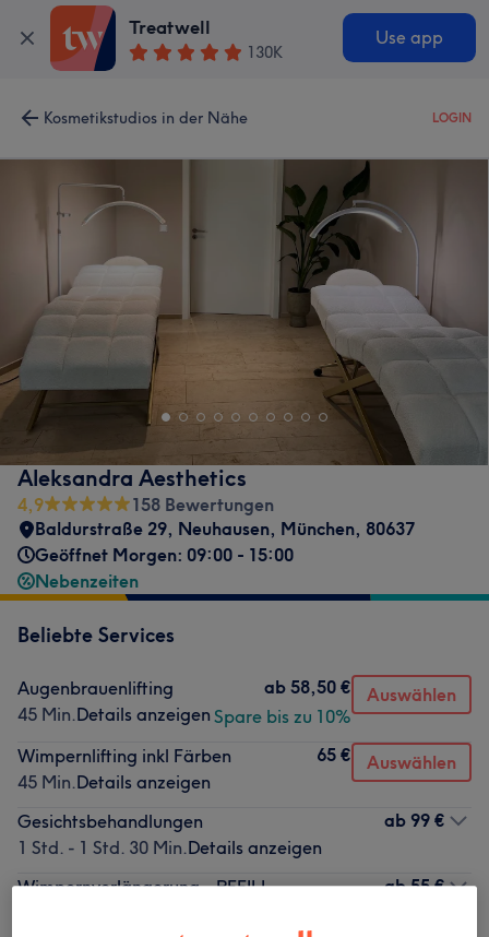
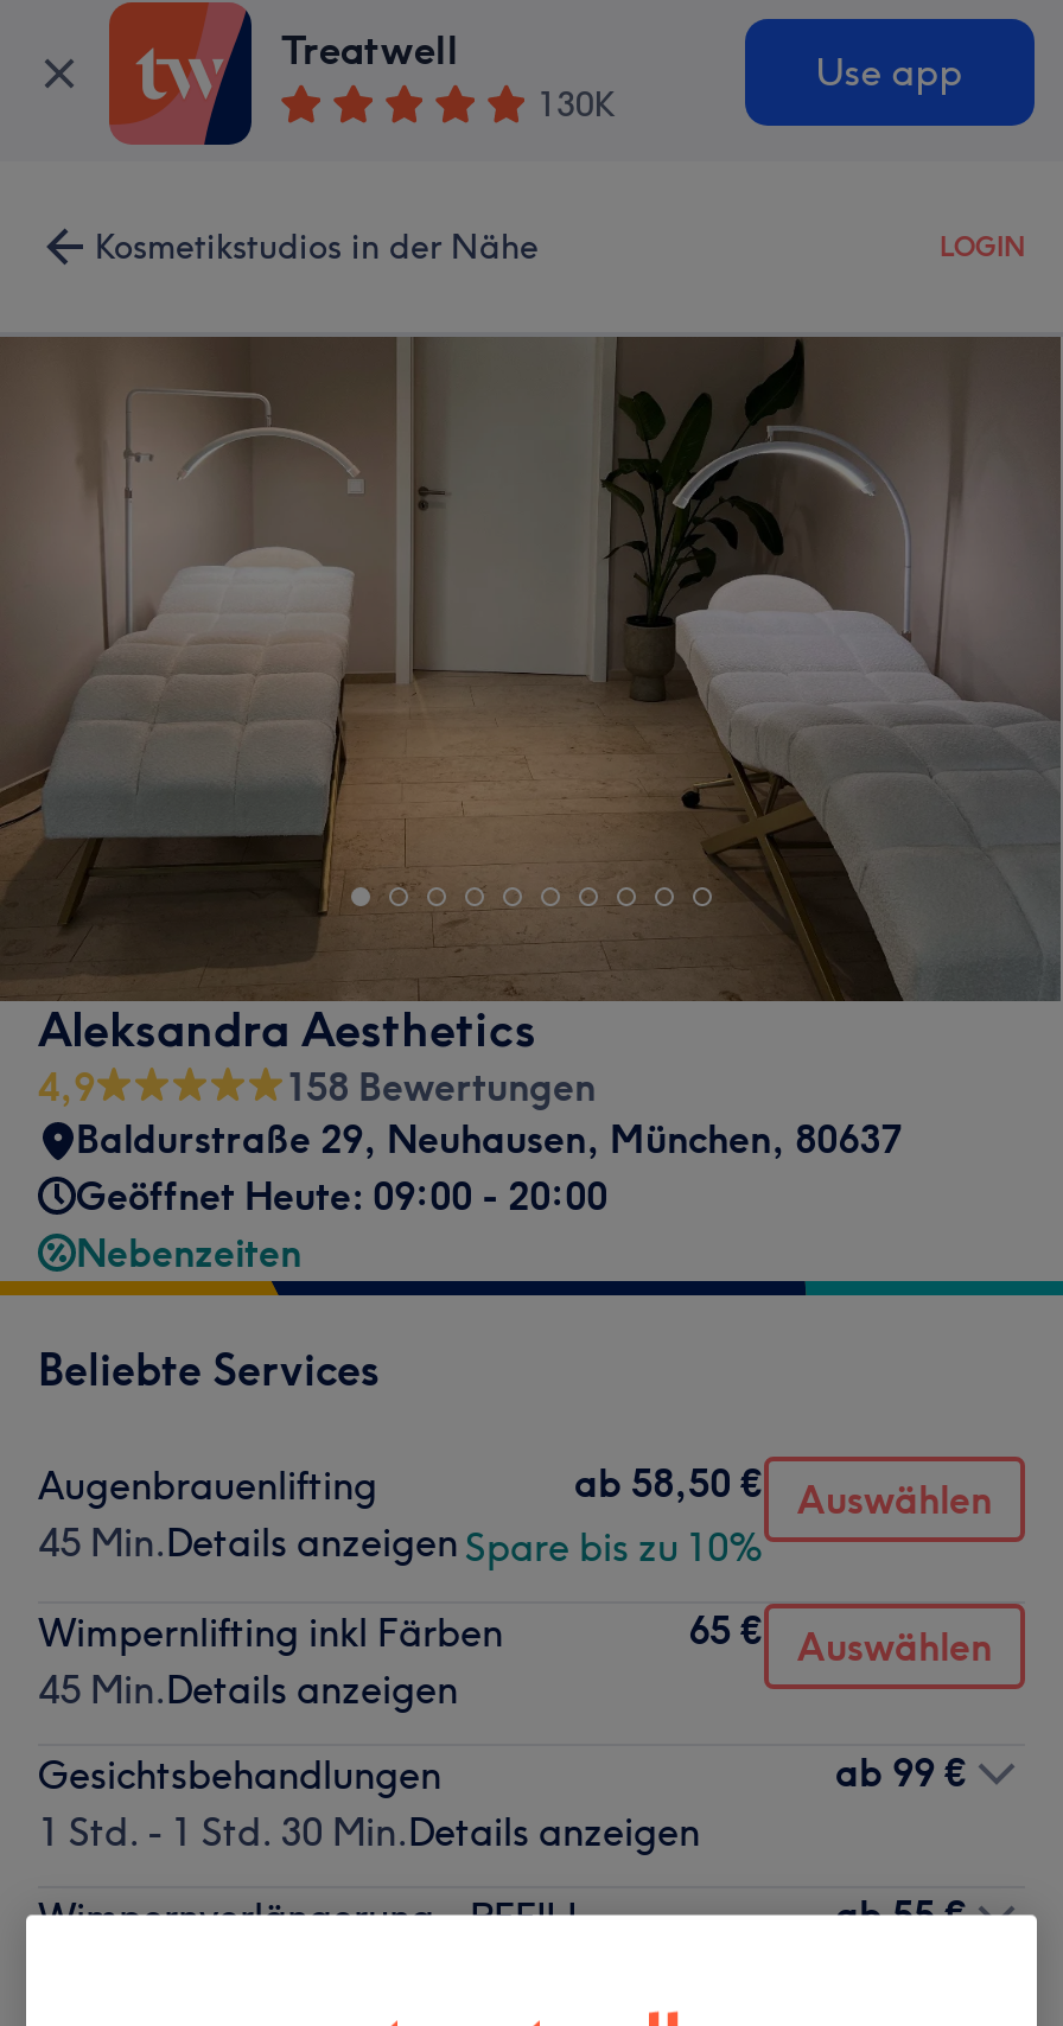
- Geöffnet Morgen: 09:00 - 15:00
+ Geöffnet Heute: 09:00 - 20:00
